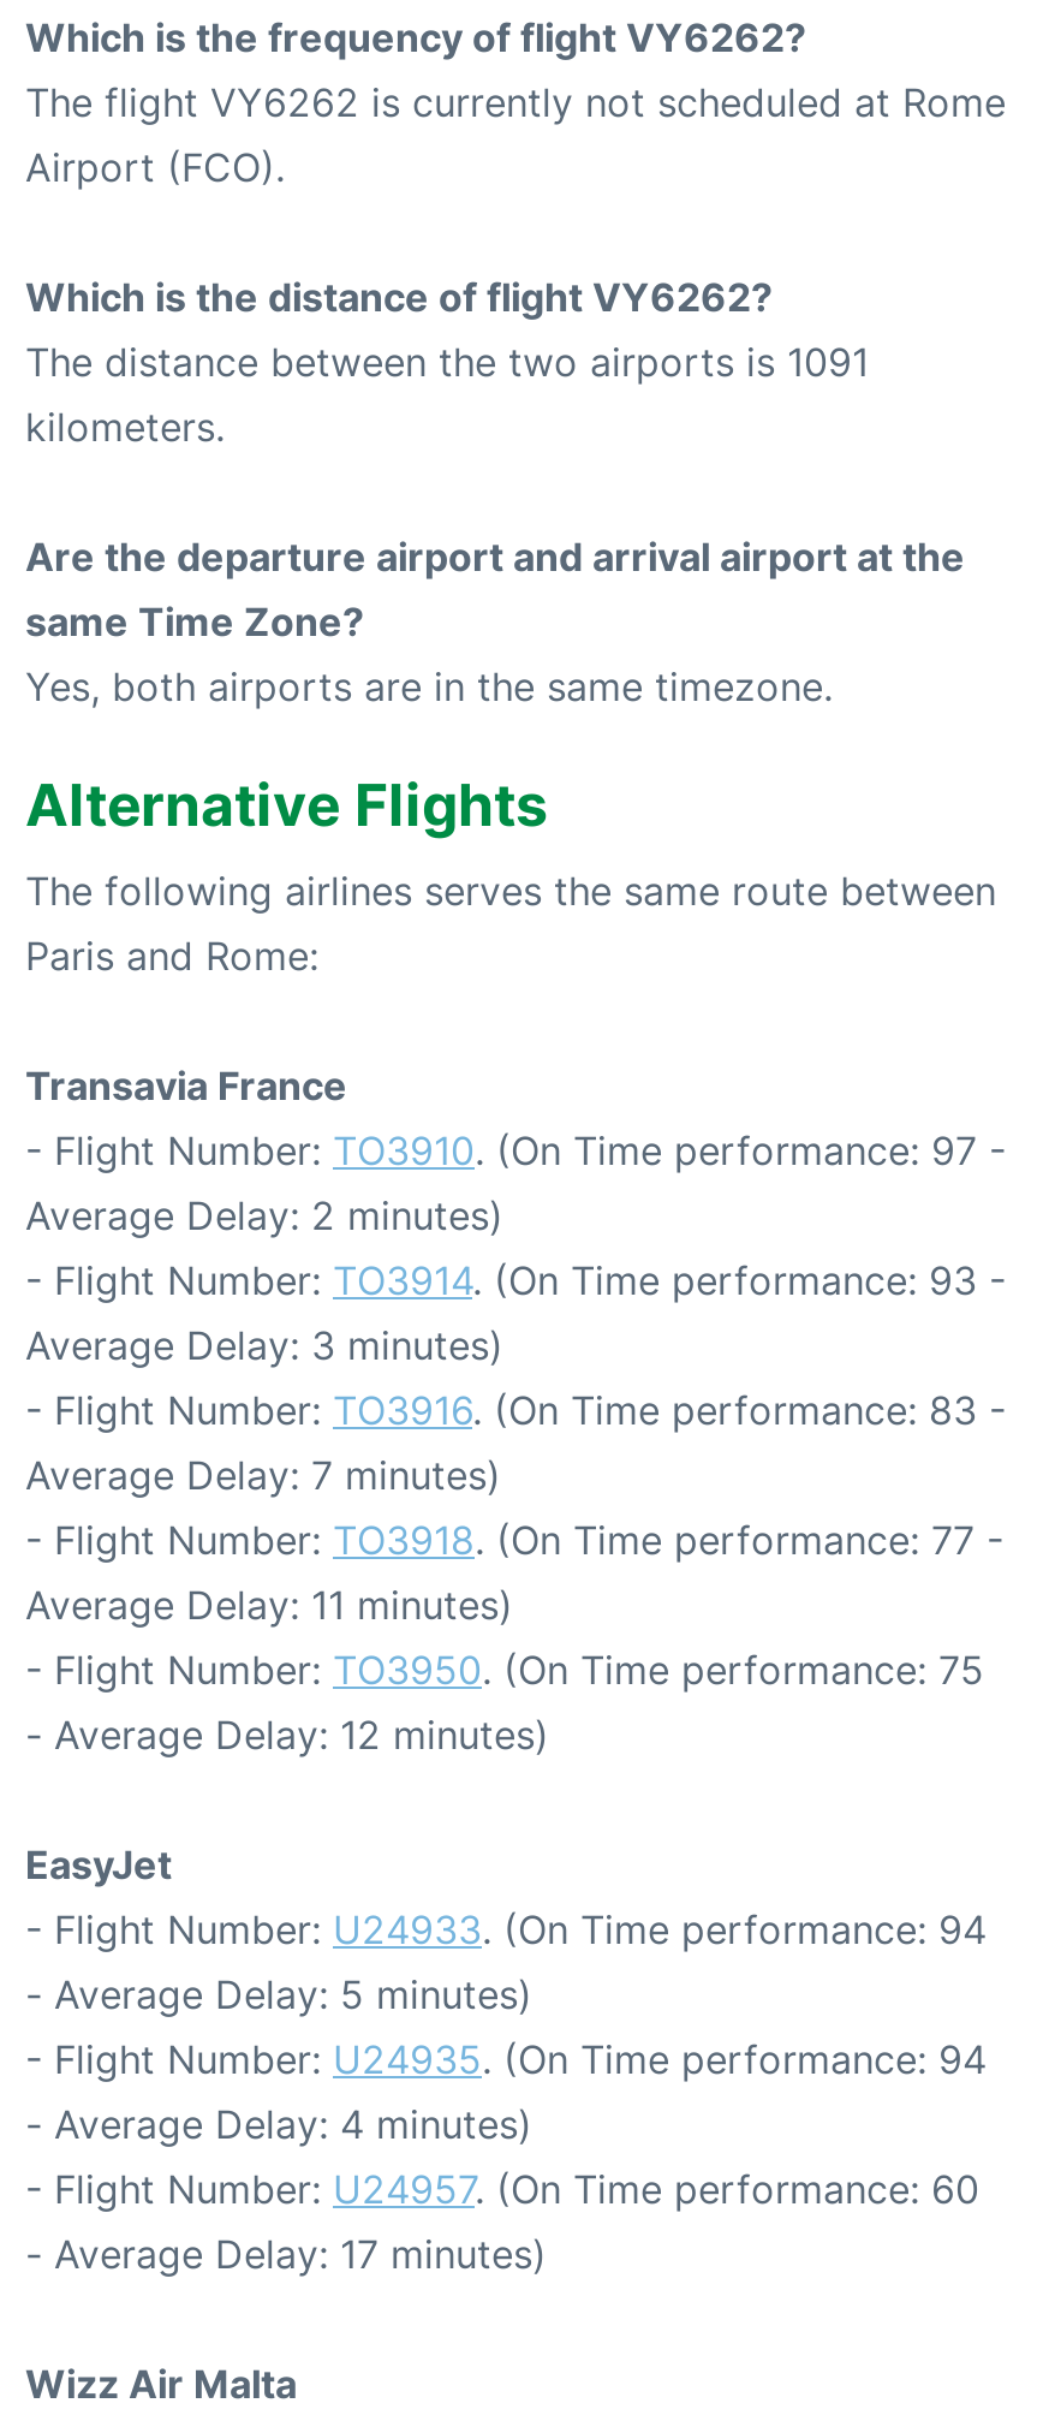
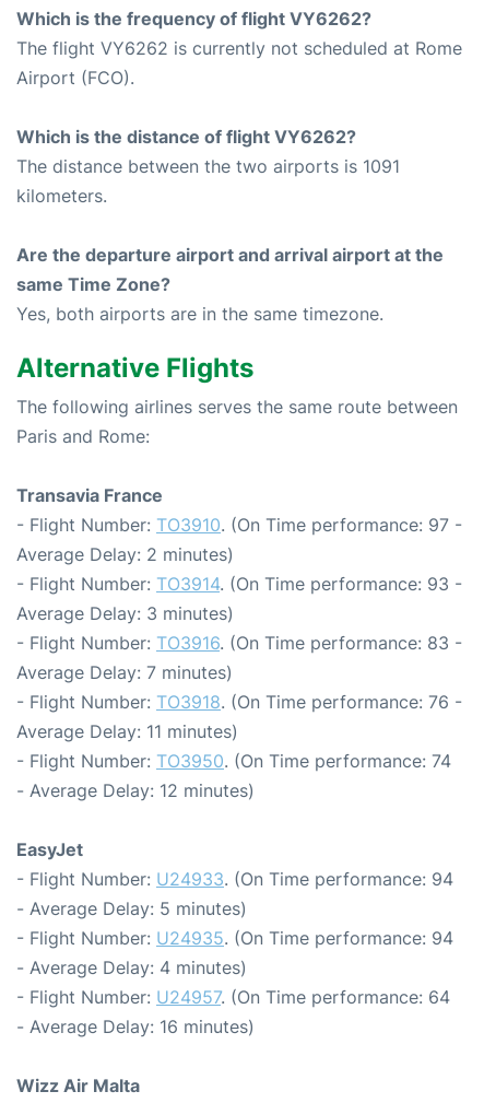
- - Flight Number: TO3918. (On Time performance: 77 -
+ - Flight Number: TO3918. (On Time performance: 76 -

- - Flight Number: TO3950. (On Time performance: 75
+ - Flight Number: TO3950. (On Time performance: 74

- - Flight Number: U24957. (On Time performance: 60
+ - Flight Number: U24957. (On Time performance: 64

- - Average Delay: 17 minutes)
+ - Average Delay: 16 minutes)
